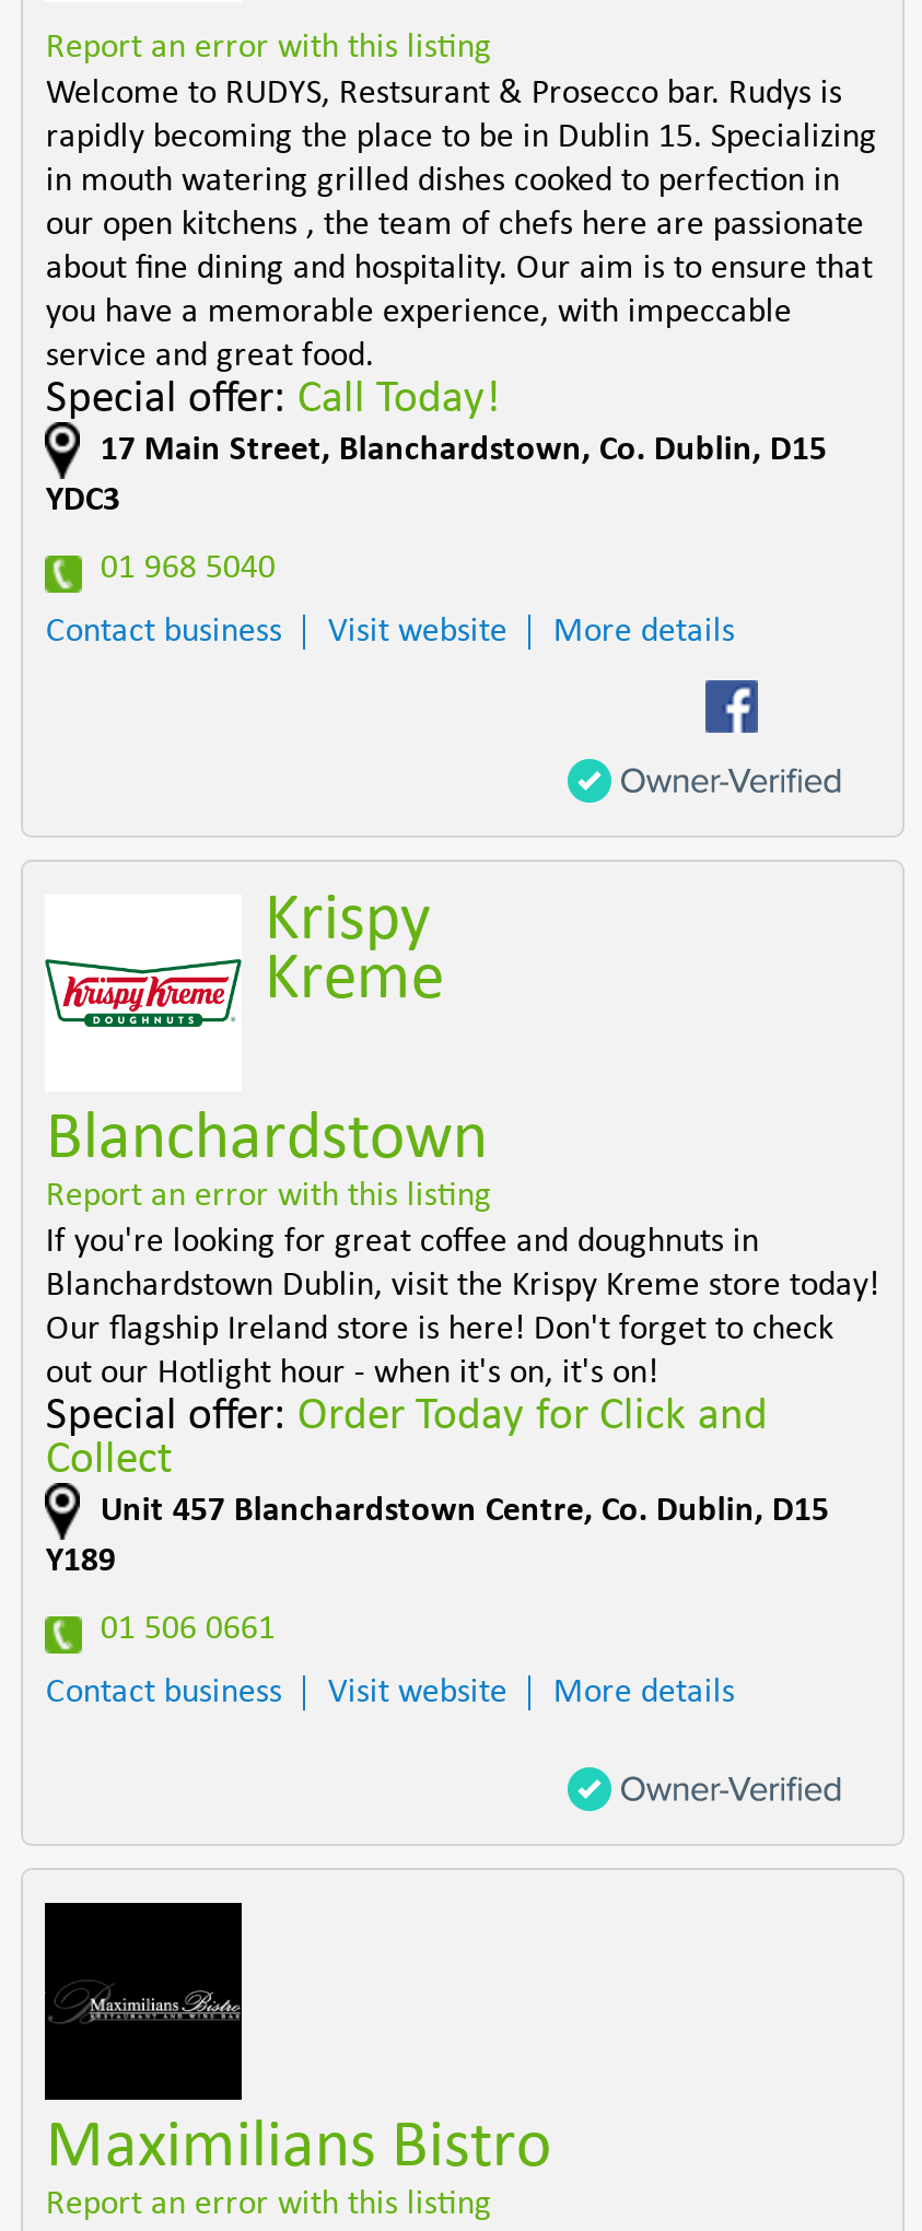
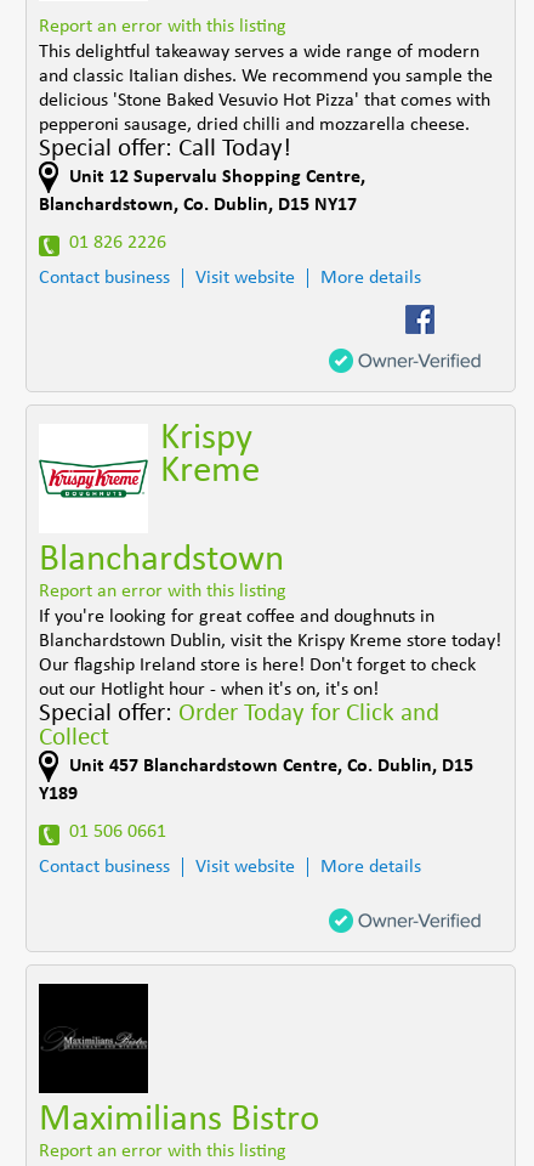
- Welcome to RUDYS, Restsurant & Prosecco bar. Rudys is
- rapidly becoming the place to be in Dublin 15. Specializing
- in mouth watering grilled dishes cooked to perfection in
- our open kitchens , the team of chefs here are passionate
- about fine dining and hospitality. Our aim is to ensure that
- you have a memorable experience, with impeccable
- service and great food.
+ This delightful takeaway serves a wide range of modern
+ and classic Italian dishes. We recommend you sample the
+ delicious 'Stone Baked Vesuvio Hot Pizza' that comes with
+ pepperoni sausage, dried chilli and mozzarella cheese.

- 17 Main Street, Blanchardstown, Co. Dublin, D15
+ Unit 12 Supervalu Shopping Centre,

- YDC3
+ Blanchardstown, Co. Dublin, D15 NY17

- 01 968 5040
+ 01 826 2226
